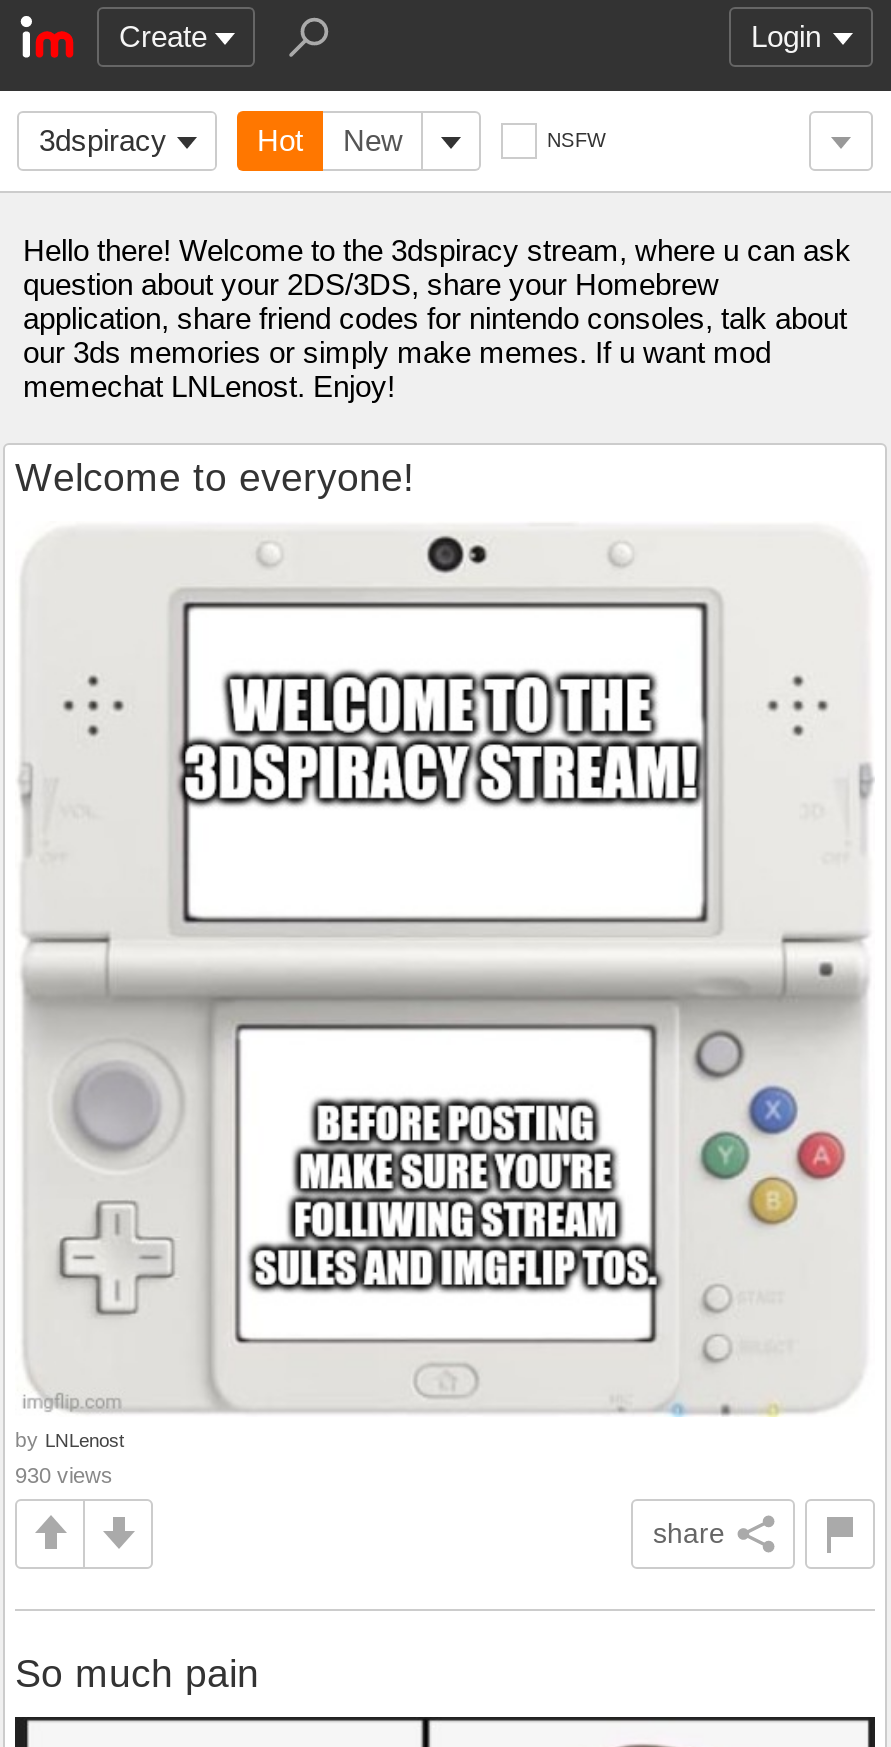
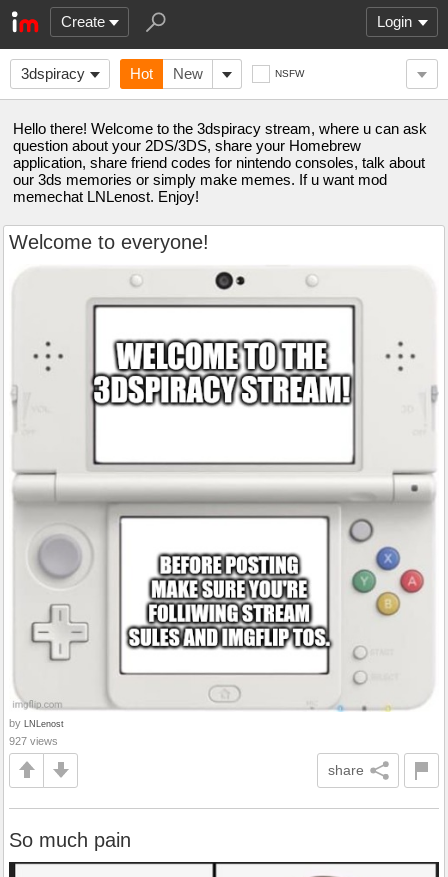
- 930 views
+ 927 views
